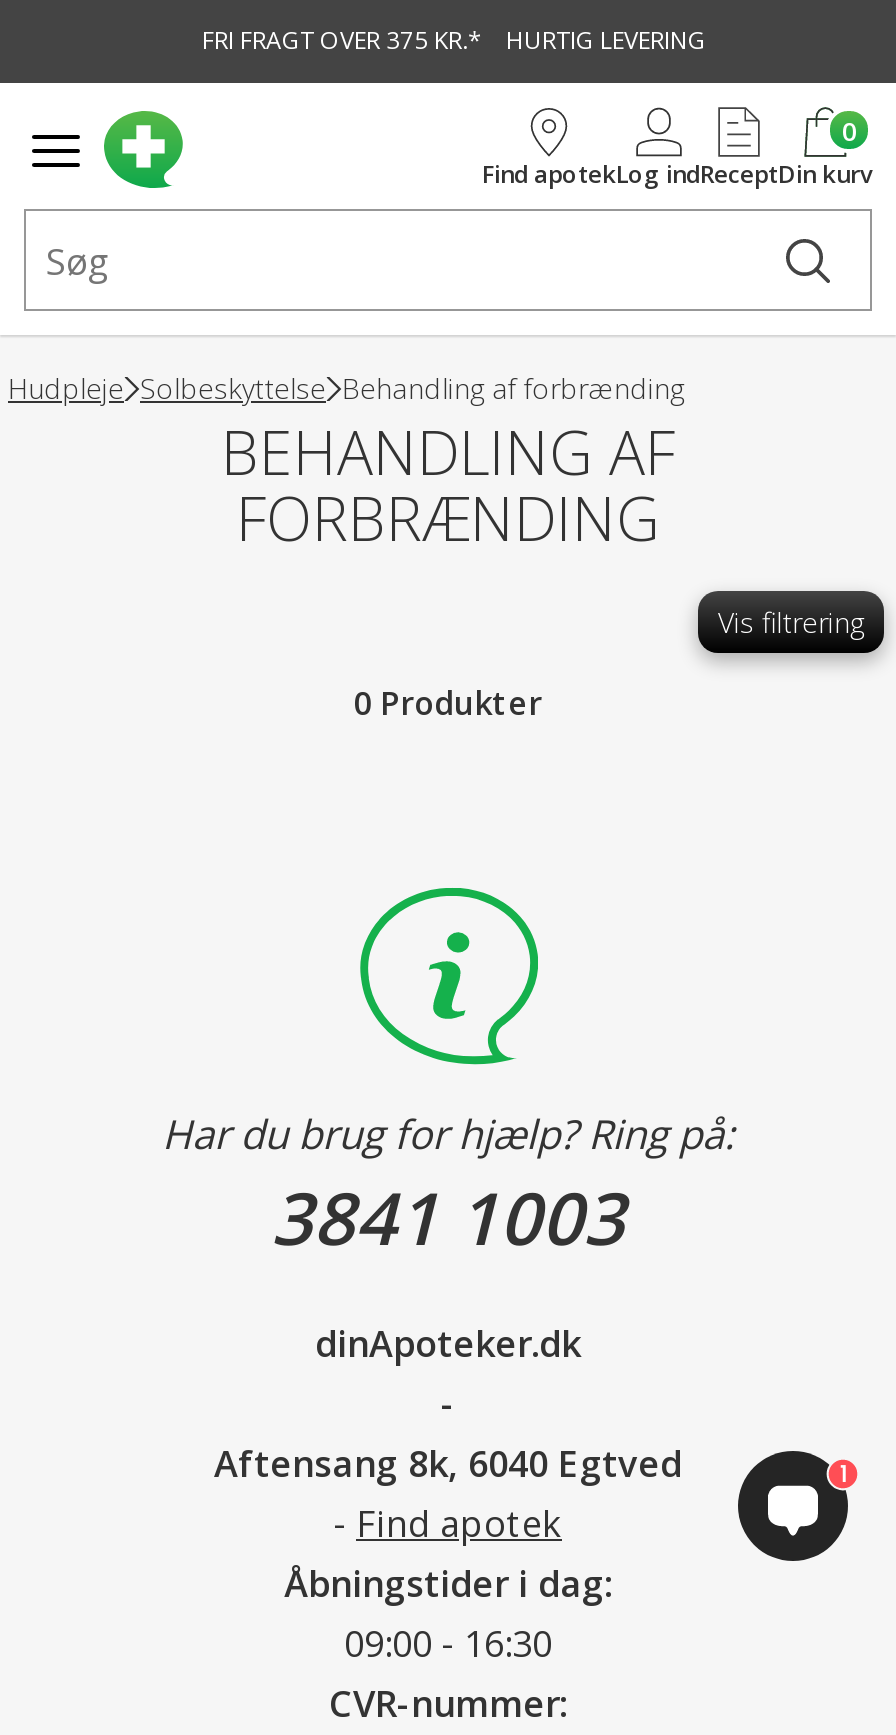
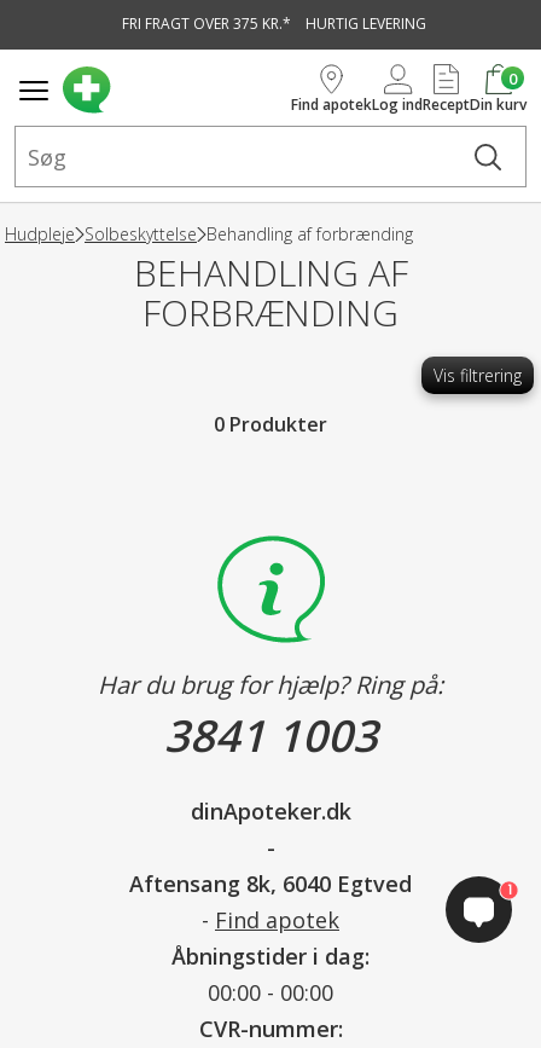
- 09:00 - 16:30
+ 00:00 - 00:00
